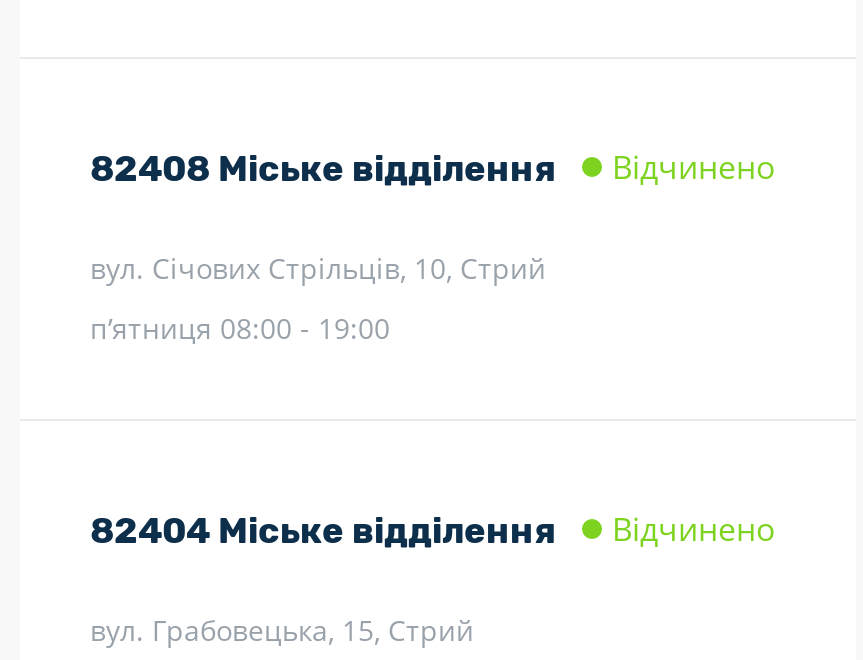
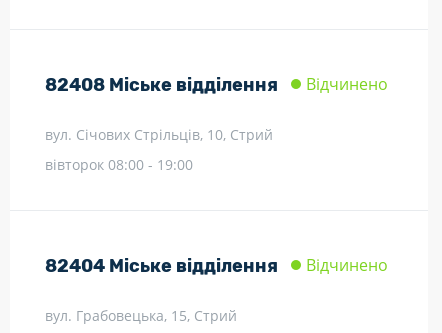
- п’ятниця 08:00 - 19:00
+ вівторок 08:00 - 19:00
